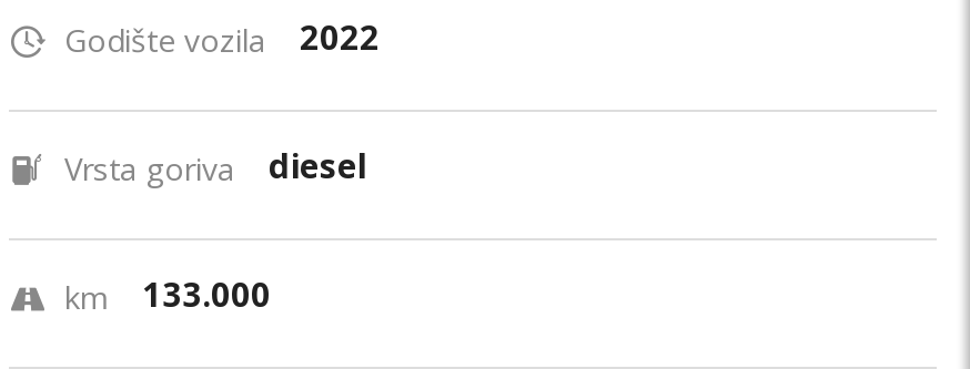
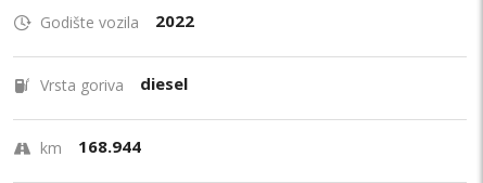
- km 133.000
+ km 168.944
